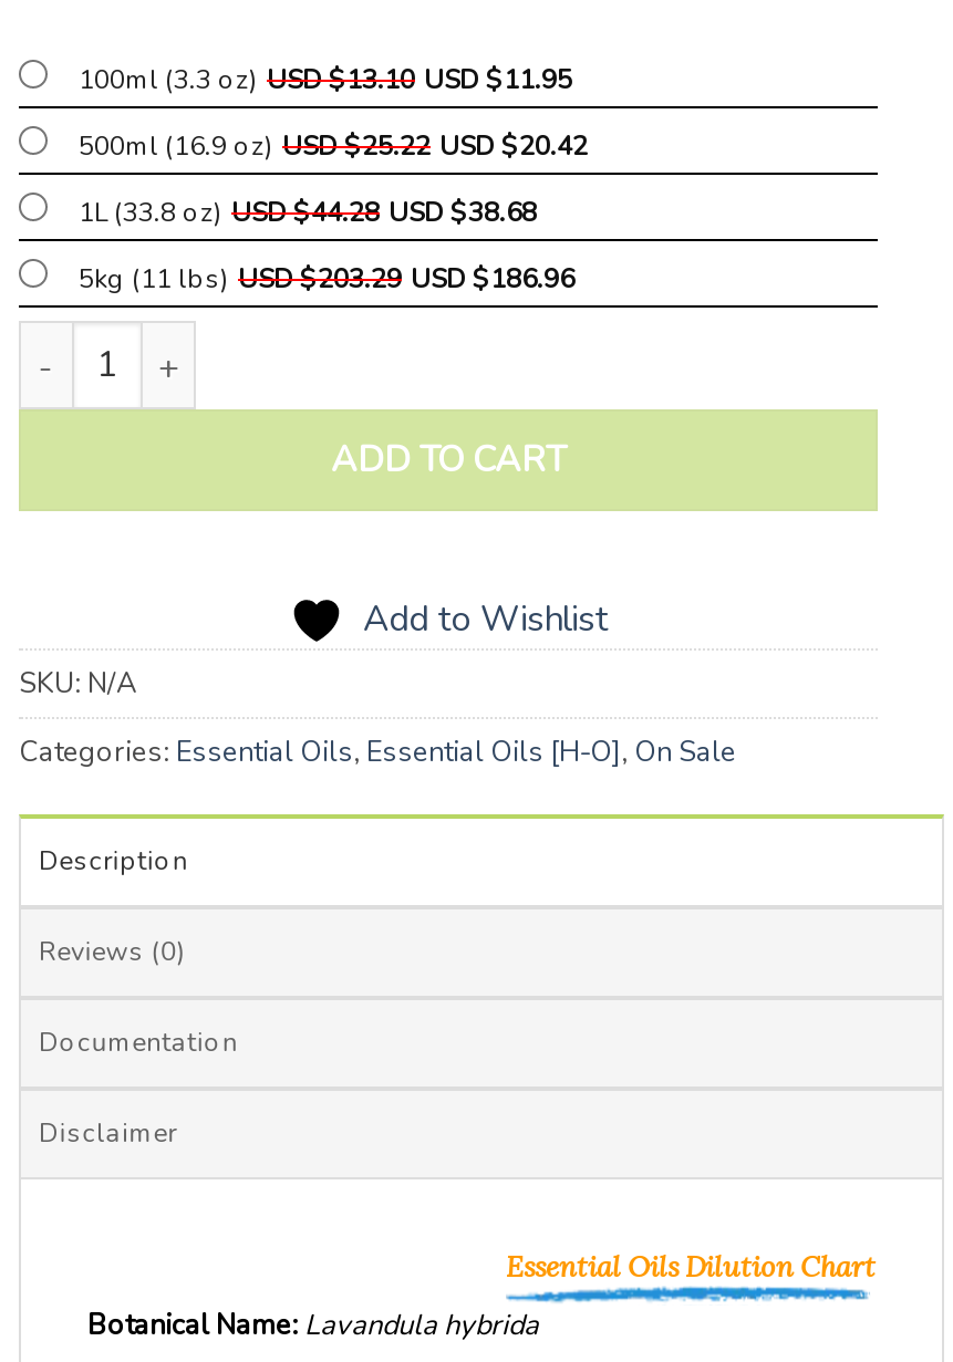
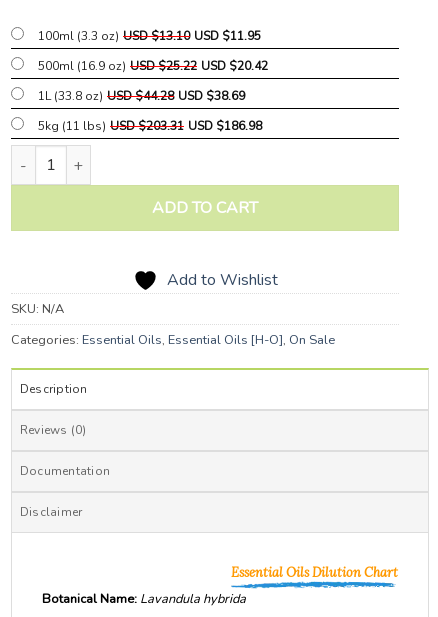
- 1L (33.8 oz) USD $44.28 USD $38.68
+ 1L (33.8 oz) USD $44.28 USD $38.69

- 5kg (11 lbs) USD $203.29 USD $186.96
+ 5kg (11 lbs) USD $203.31 USD $186.98
